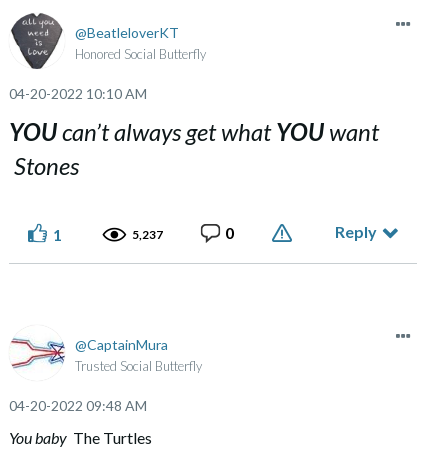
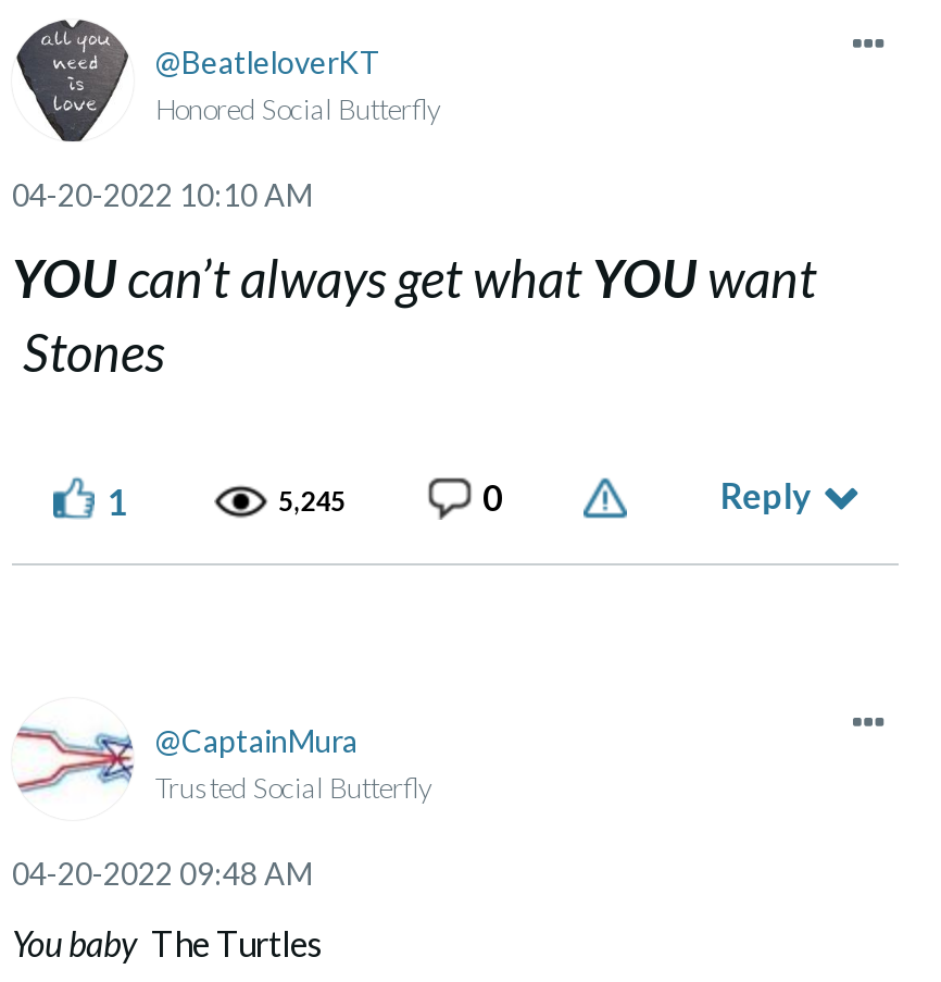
- 5,237
+ 5,245
